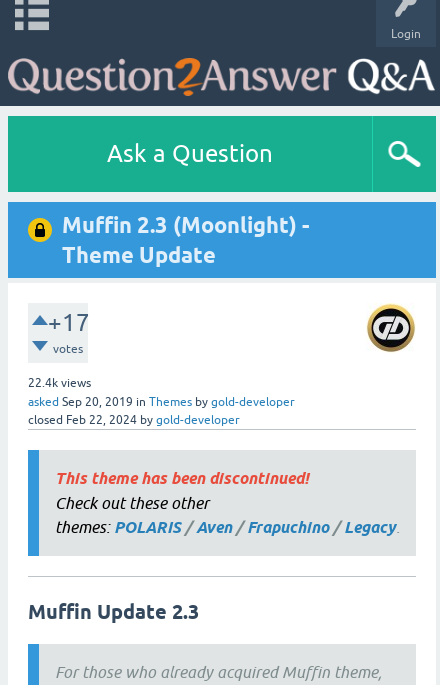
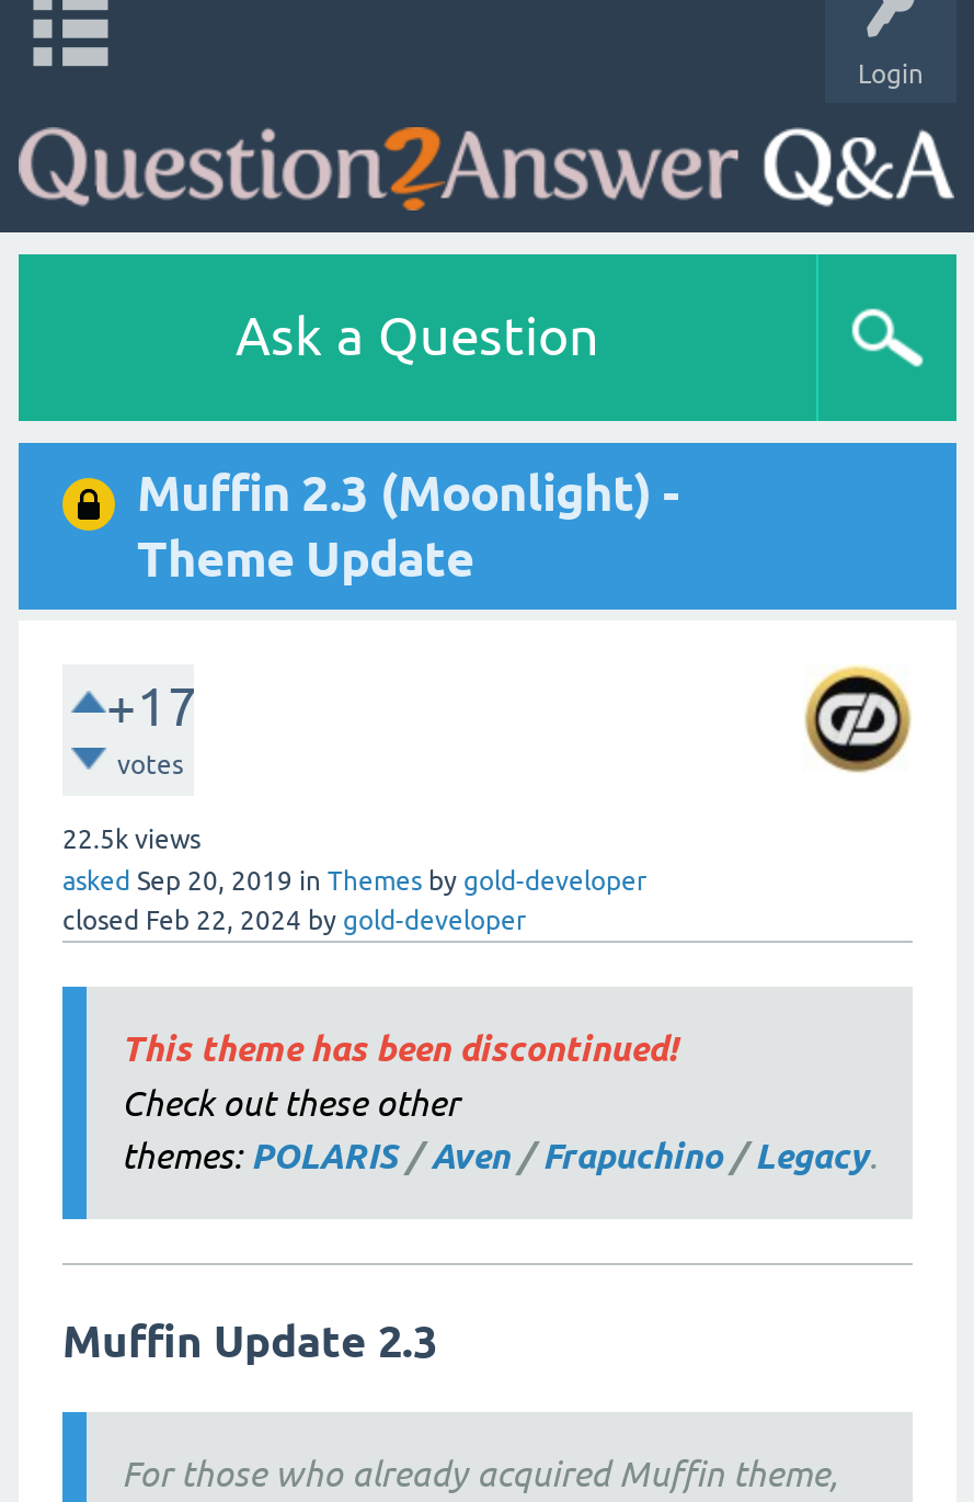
- 22.4k views
+ 22.5k views
